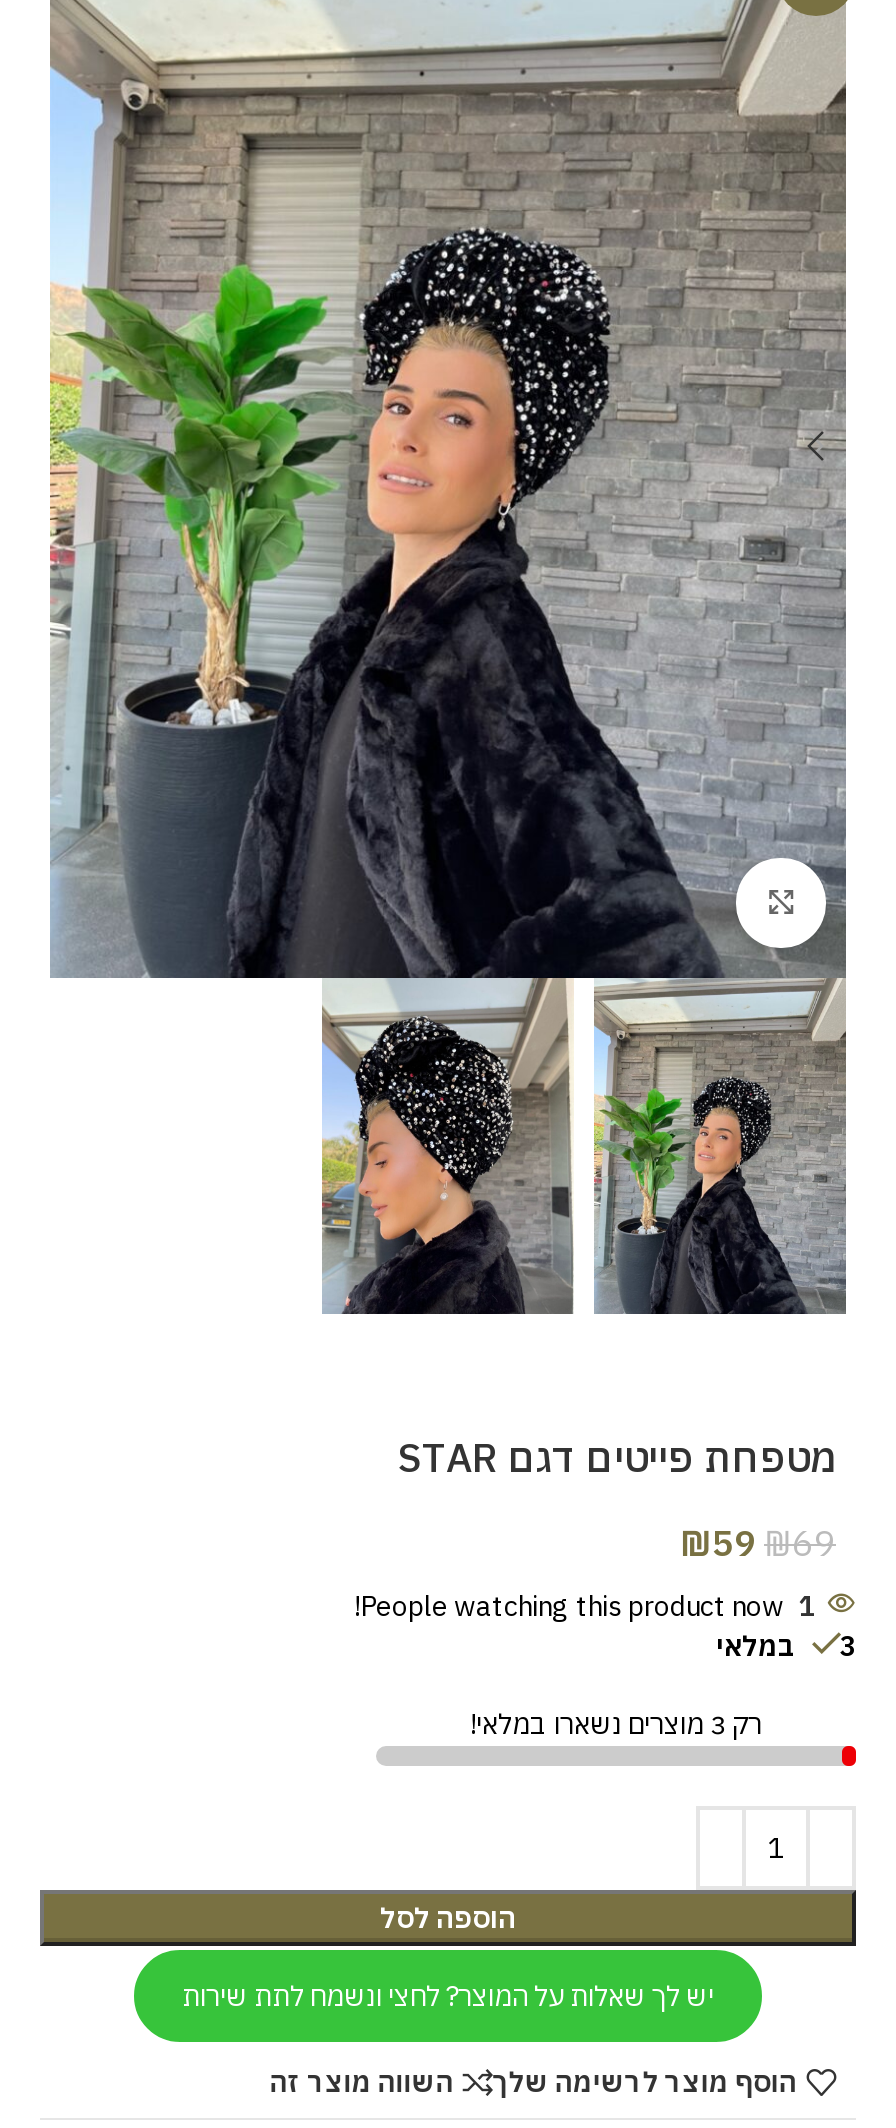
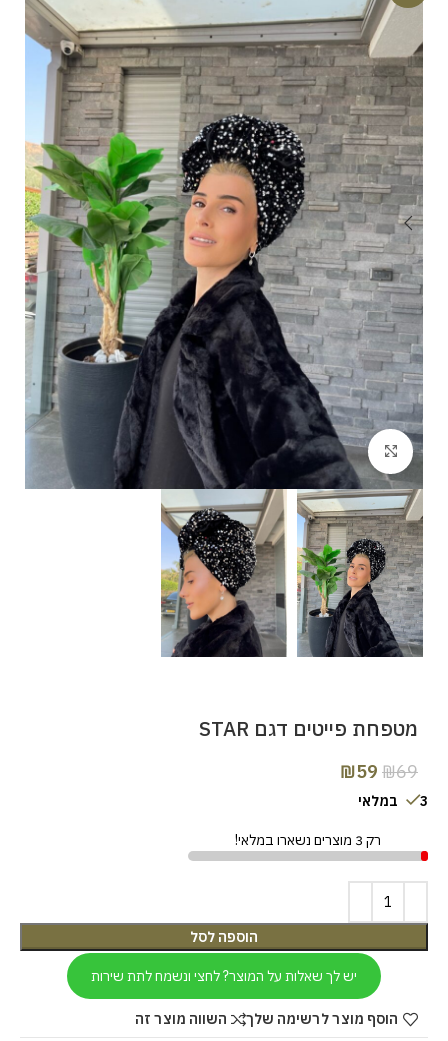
- 1
- People watching this product now!
